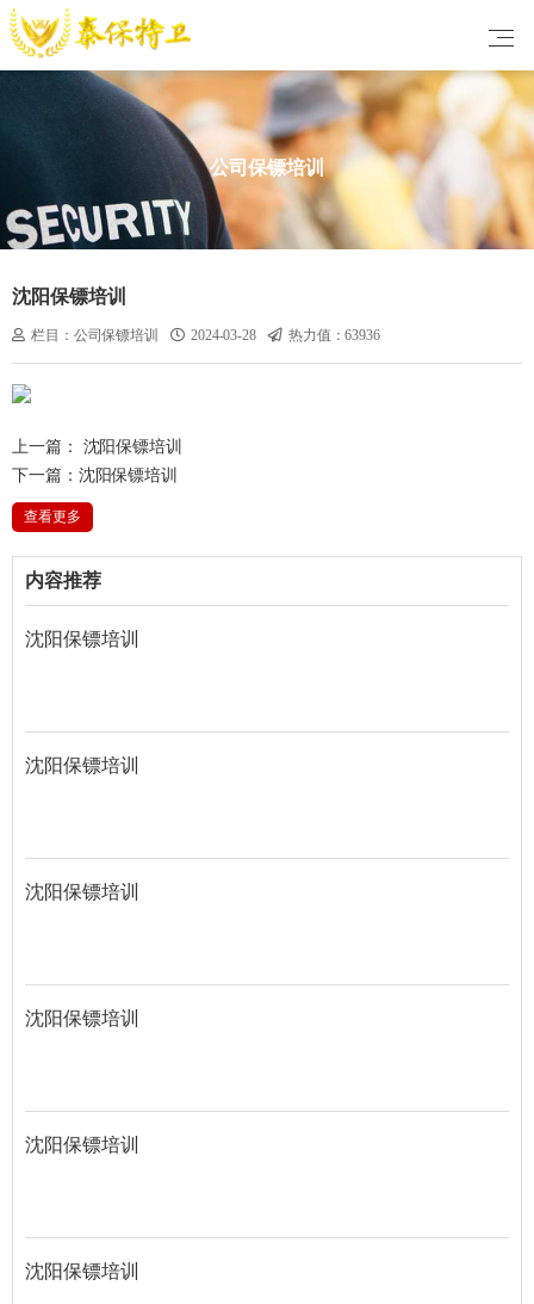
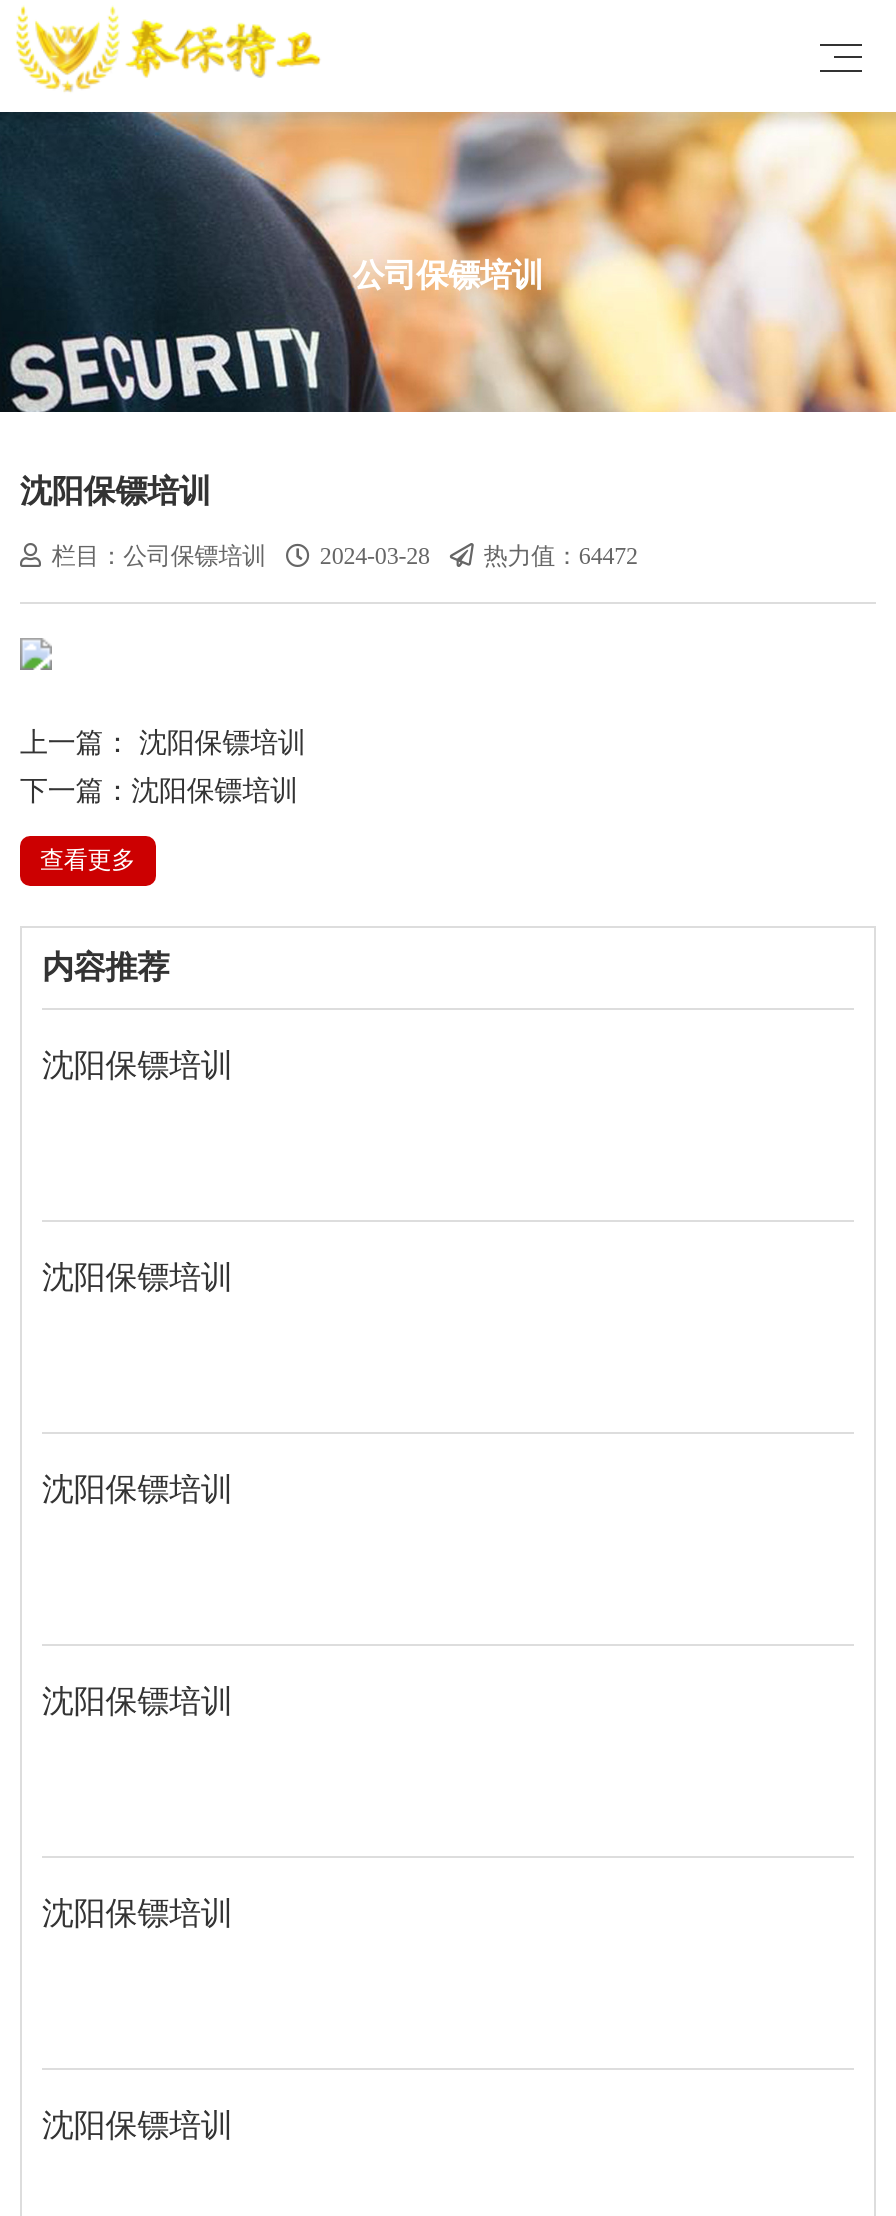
- 栏目：公司保镖培训 2024-03-28 热力值：63936
+ 栏目：公司保镖培训 2024-03-28 热力值：64472
